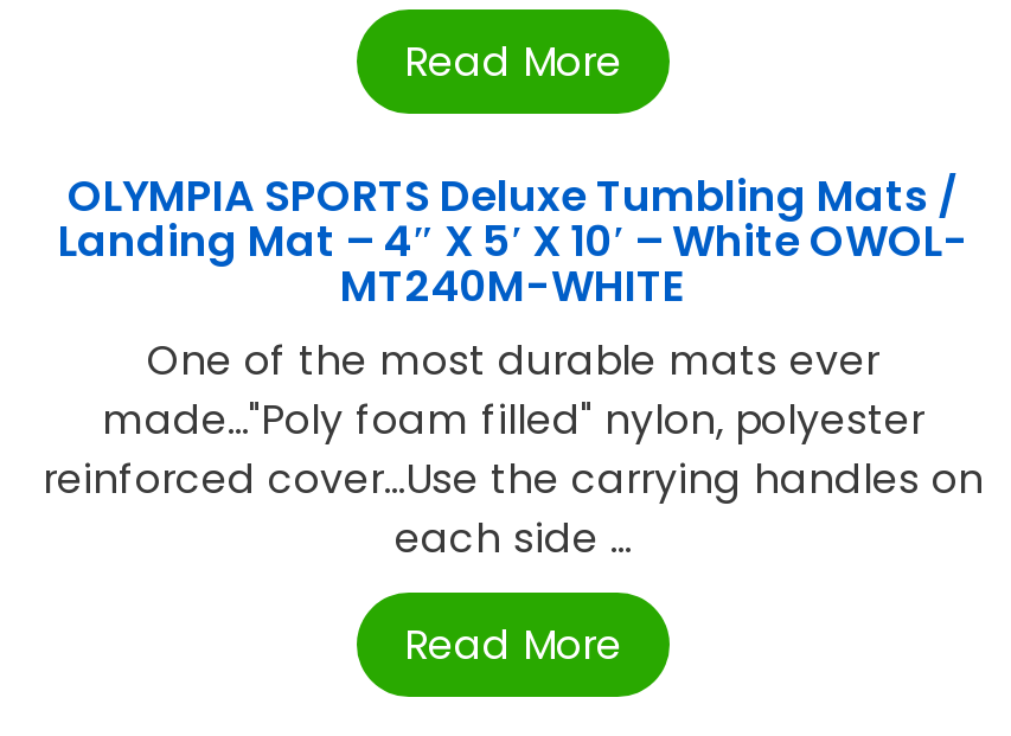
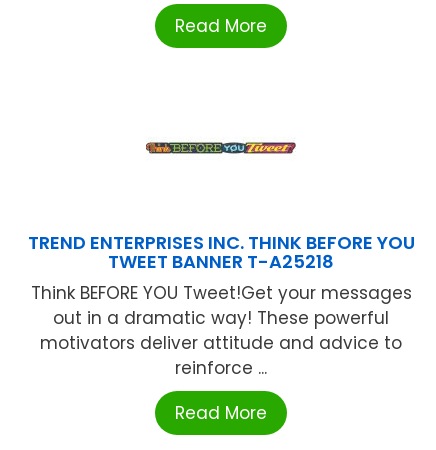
- OLYMPIA SPORTS Deluxe Tumbling Mats /
- Landing Mat – 4″ X 5′ X 10′ – White OWOL-
- MT240M-WHITE
- One of the most durable mats ever
- made..."Poly foam filled" nylon, polyester
- reinforced cover...Use the carrying handles on
- each side ...
+ TREND ENTERPRISES INC. THINK BEFORE YOU
+ TWEET BANNER T-A25218
+ Think BEFORE YOU Tweet!Get your messages
+ out in a dramatic way! These powerful
+ motivators deliver attitude and advice to
+ reinforce ...
